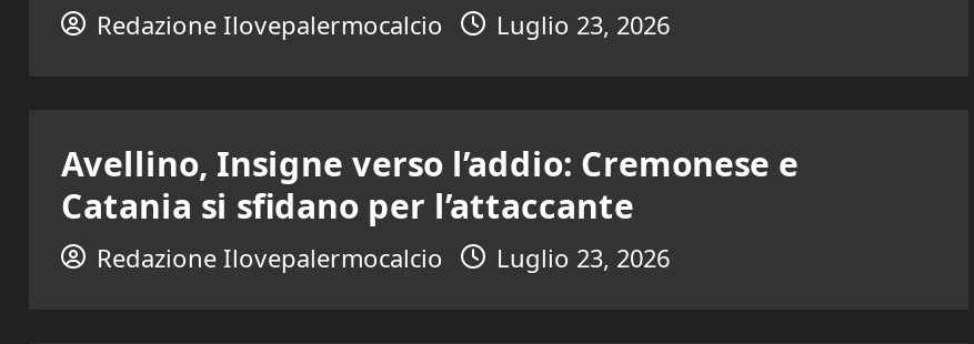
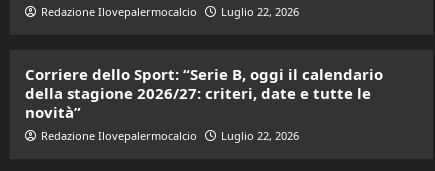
- Redazione Ilovepalermocalcio Luglio 23, 2026
+ Redazione Ilovepalermocalcio Luglio 22, 2026

- Avellino, Insigne verso l’addio: Cremonese e
- Catania si sfidano per l’attaccante
+ Corriere dello Sport: “Serie B, oggi il calendario
+ della stagione 2026/27: criteri, date e tutte le
+ novità”

- Redazione Ilovepalermocalcio Luglio 23, 2026
+ Redazione Ilovepalermocalcio Luglio 22, 2026
